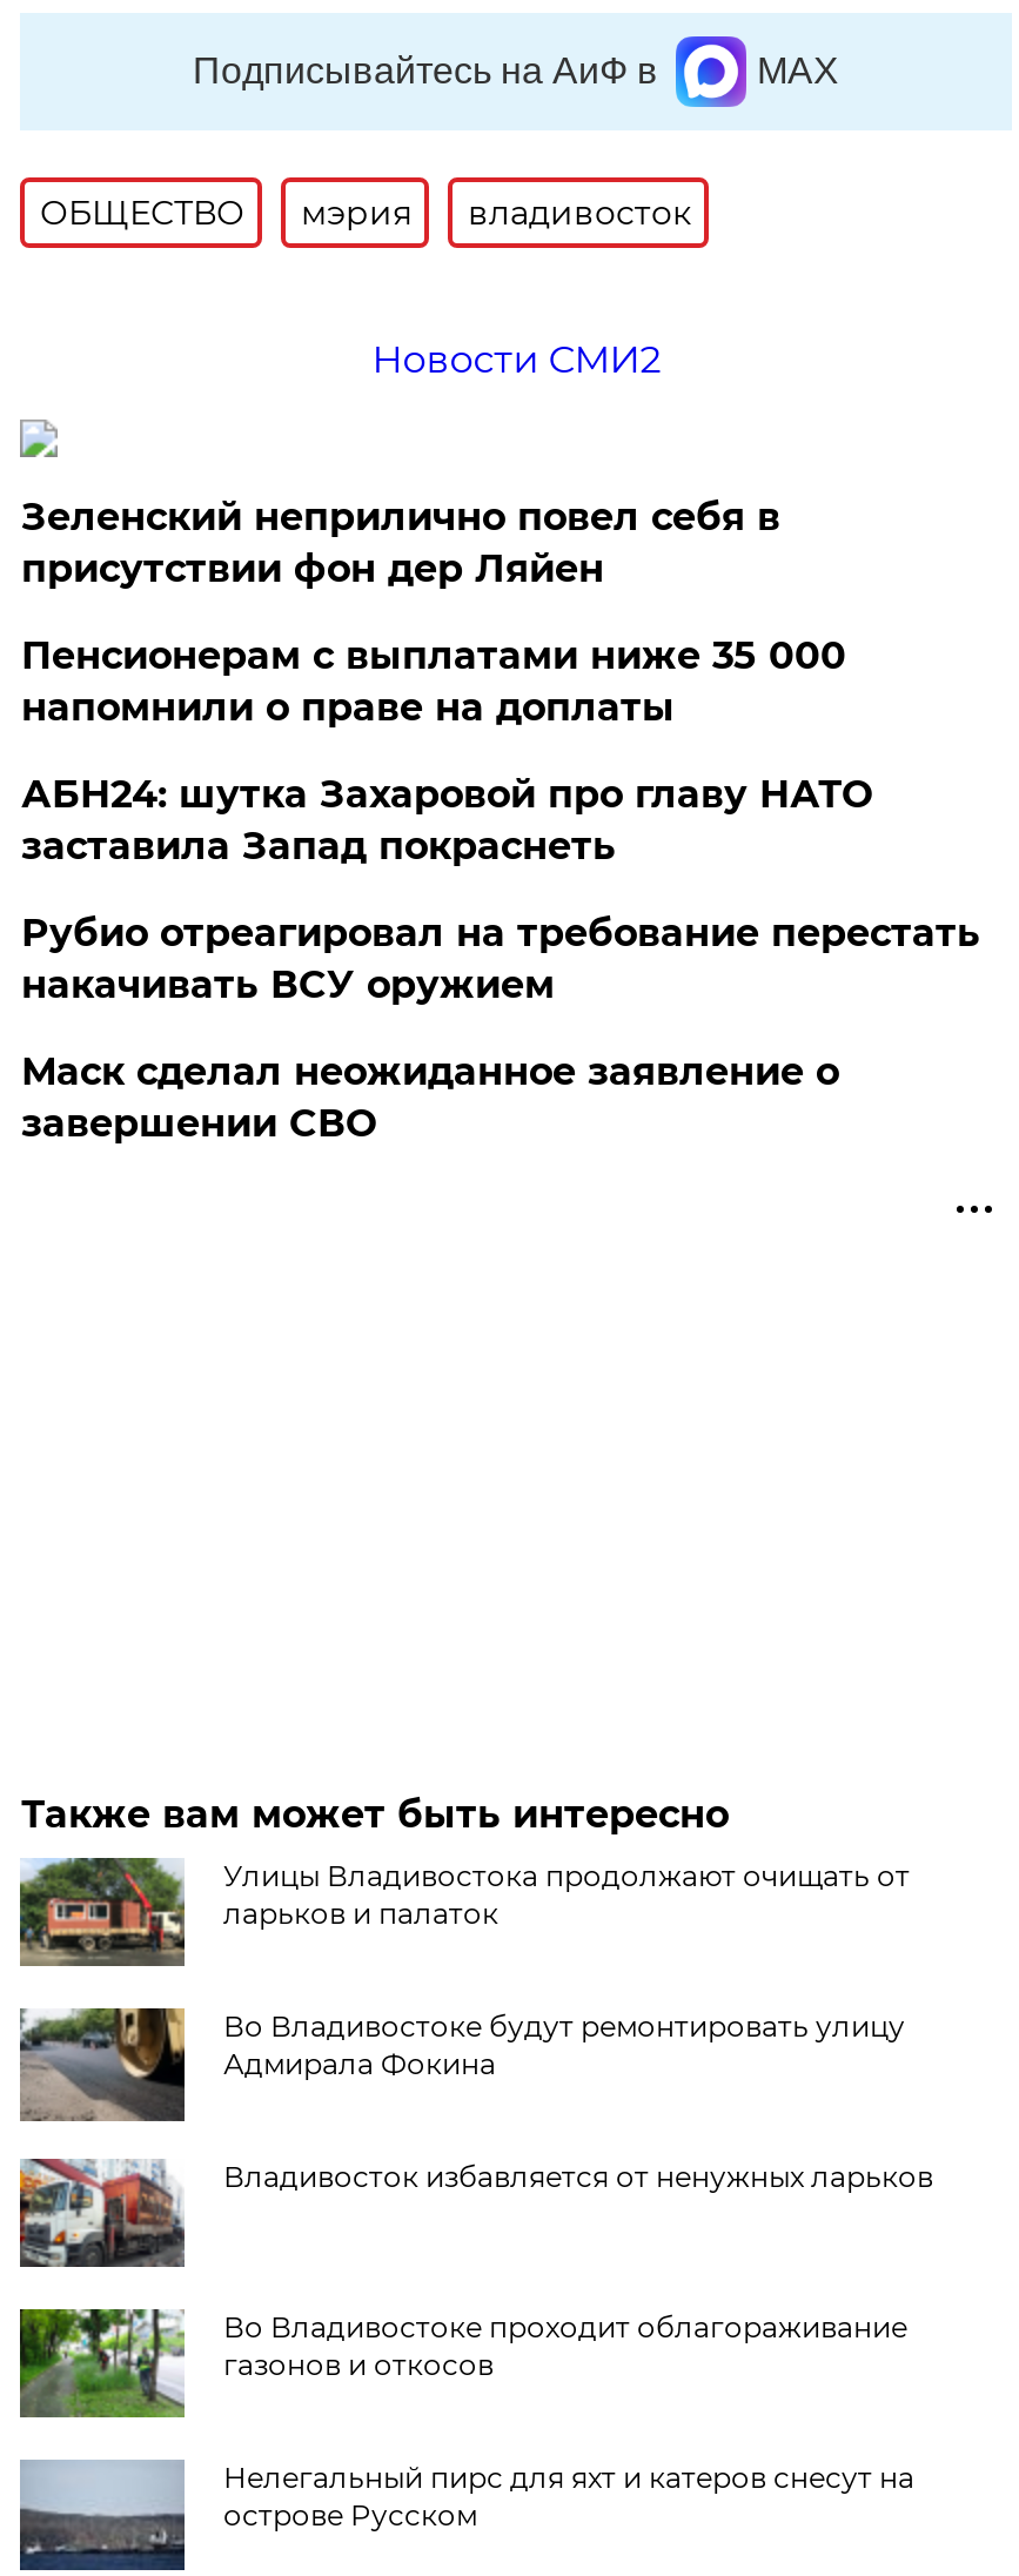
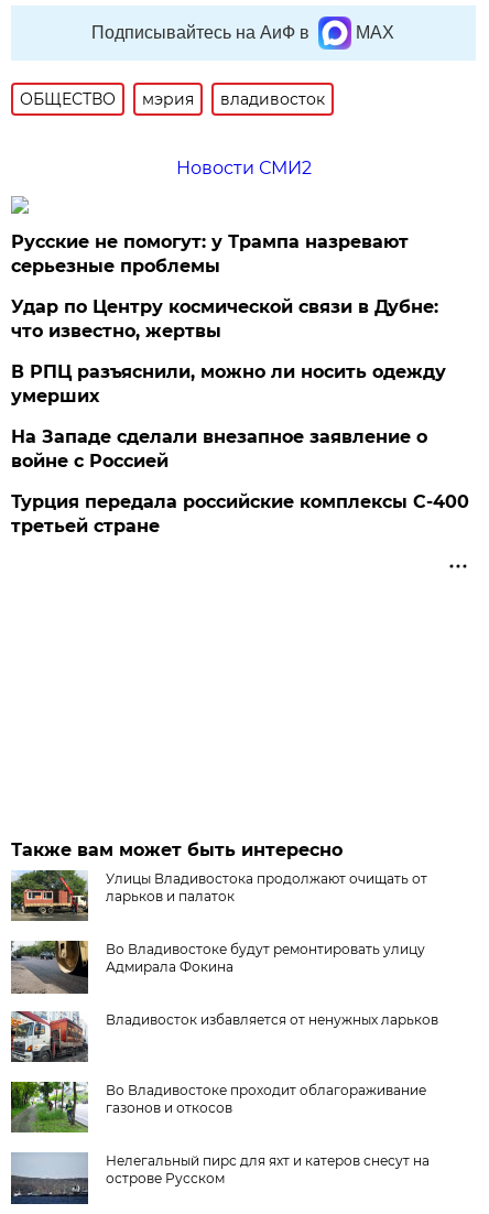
- Зеленский неприлично повел cебя в
- присутствии фон дер Ляйен
+ Русские не помогут: у Трампа назревают
+ серьезные проблемы

- Пенсионерам с выплатами ниже 35 000
- напомнили о праве на доплаты
+ Удар по Центру космической связи в Дубне:
+ что известно, жертвы

- АБН24: шутка Захаровой про главу НАТО
- заставила Запад покраснеть
+ В РПЦ разъяснили, можно ли носить одежду
+ умерших

- Рубио отреагировал на требование перестать
- накачивать ВСУ оружием
+ На Западе сделали внезапное заявление о
+ войне с Россией

- Маск сделал неожиданное заявление о
- завершении СВО
+ Турция передала российские комплексы С-400
+ третьей стране
